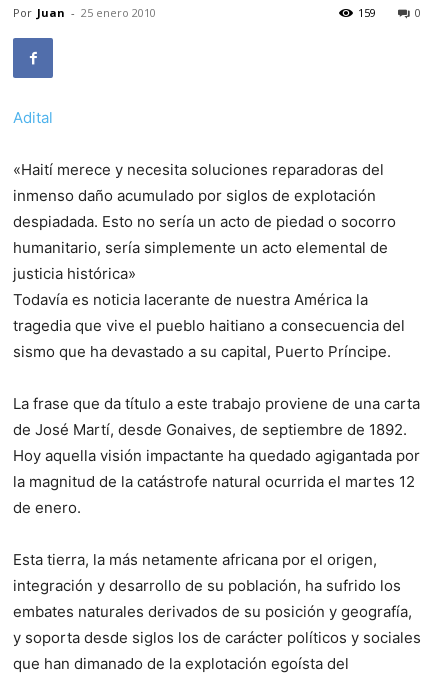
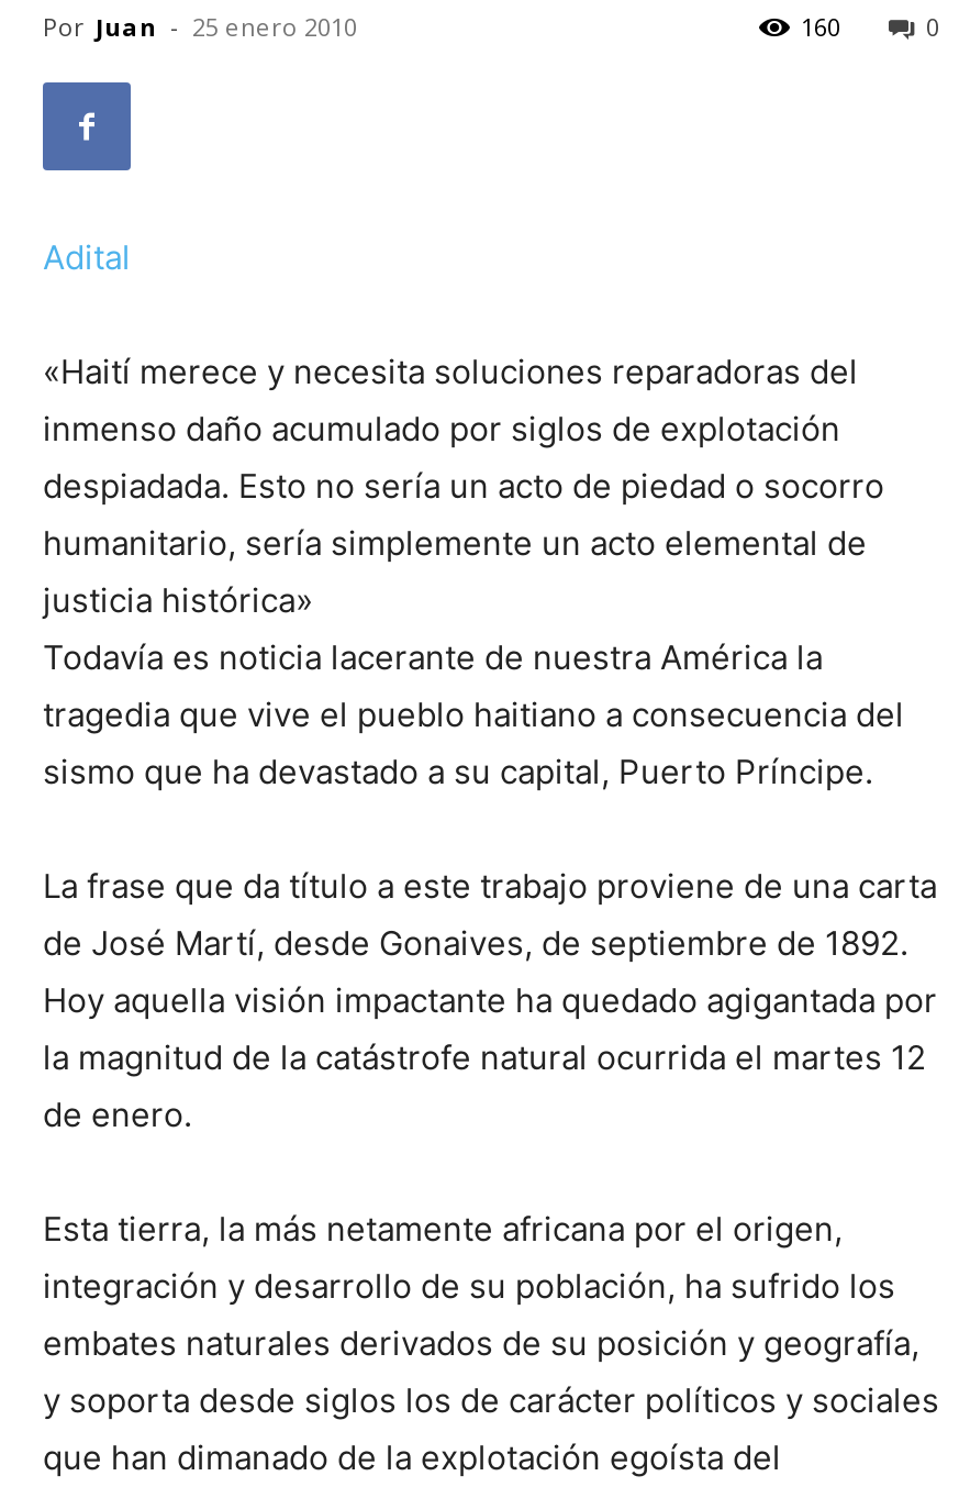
- 159
+ 160
